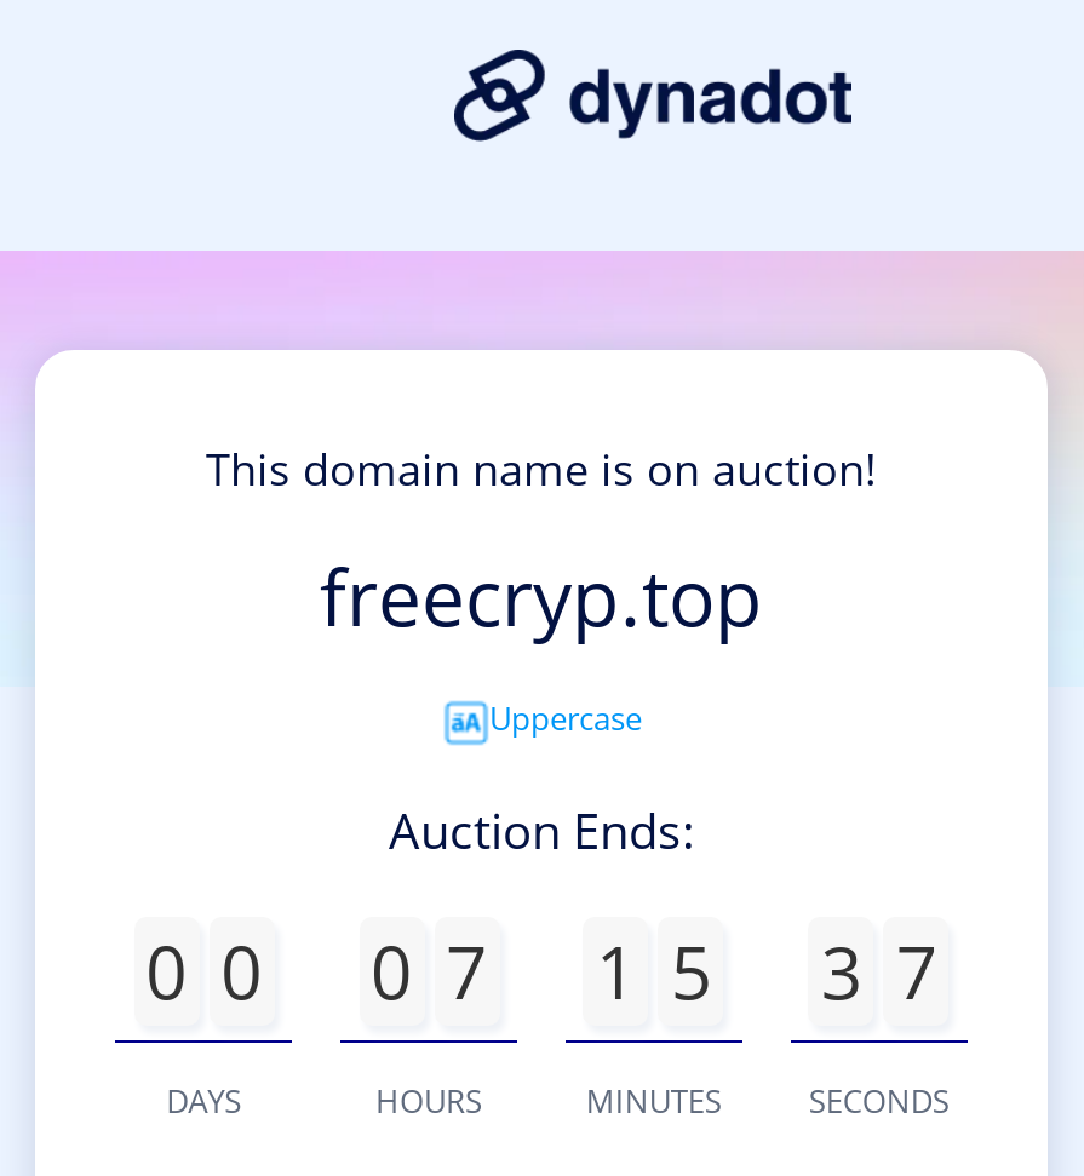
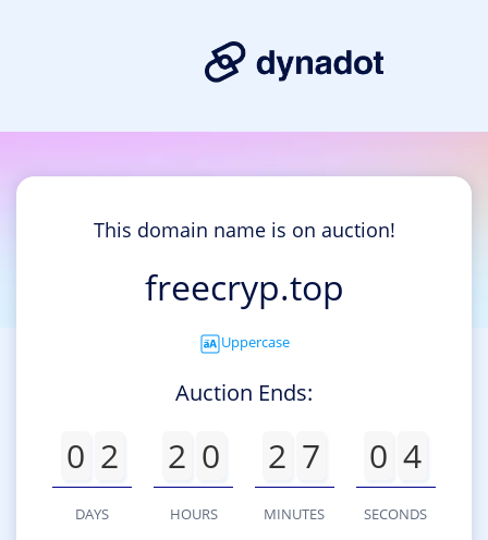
- 0 0
+ 0 2

- 0 7
+ 2 0

- 1 5
+ 2 7

- 3 7
+ 0 4
